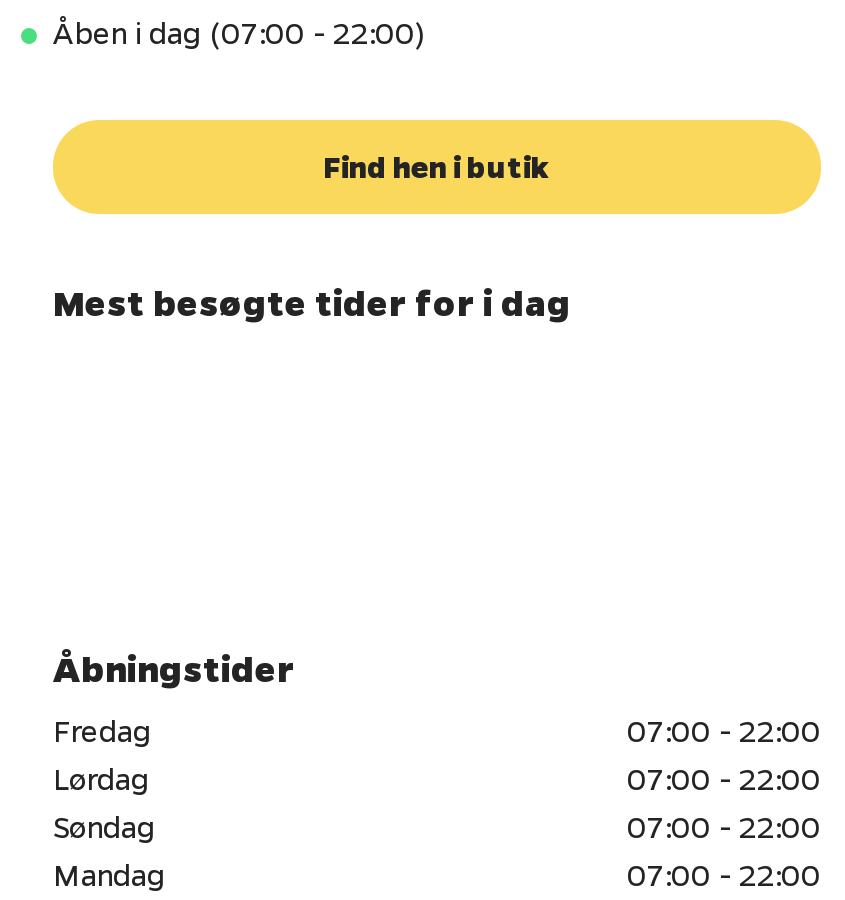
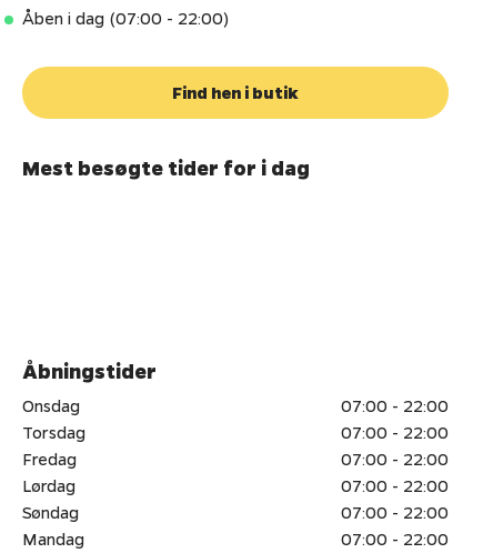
+ Onsdag
+ 07:00 - 22:00
+ Torsdag
+ 07:00 - 22:00
